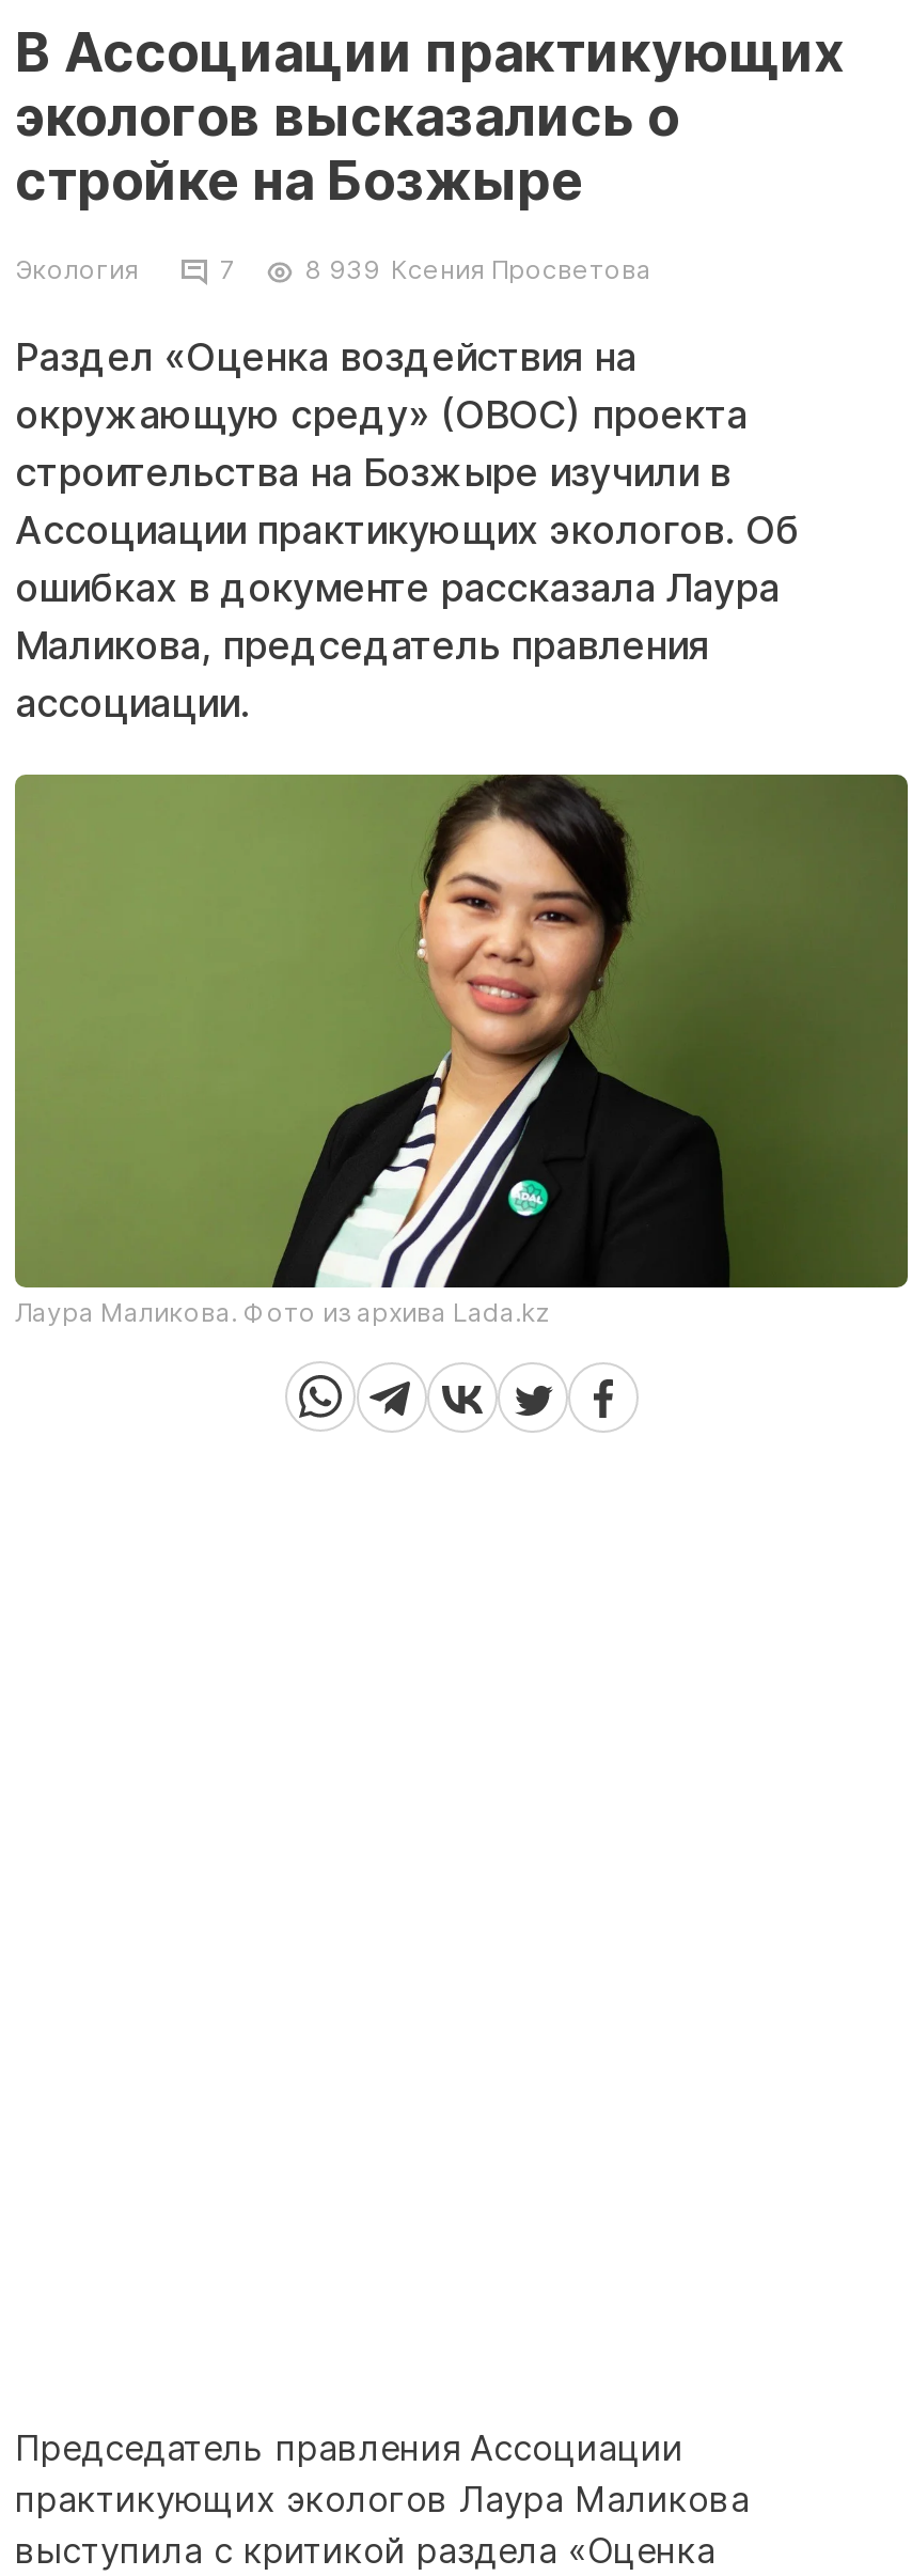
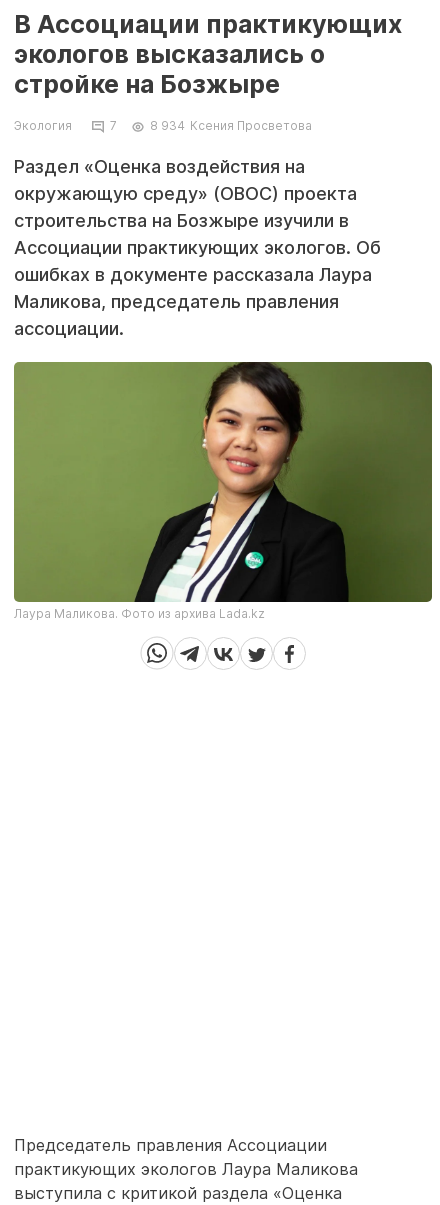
- 8 939 Ксения Просветова
+ 8 934 Ксения Просветова
